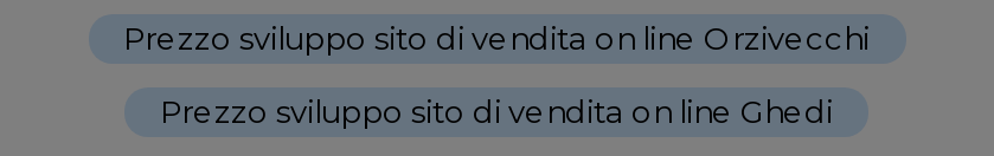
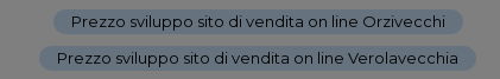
- Prezzo sviluppo sito di vendita on line Ghedi
+ Prezzo sviluppo sito di vendita on line Verolavecchia
